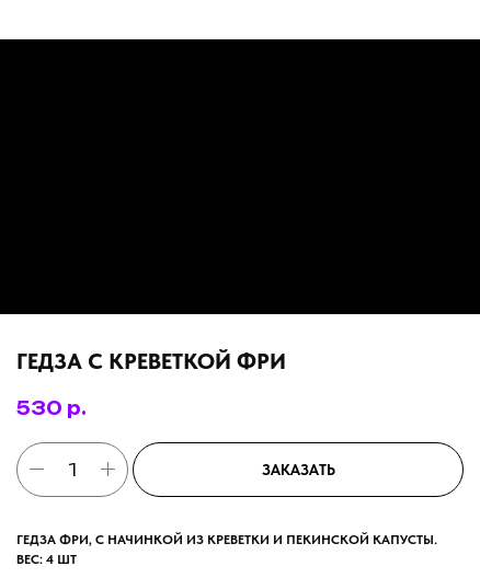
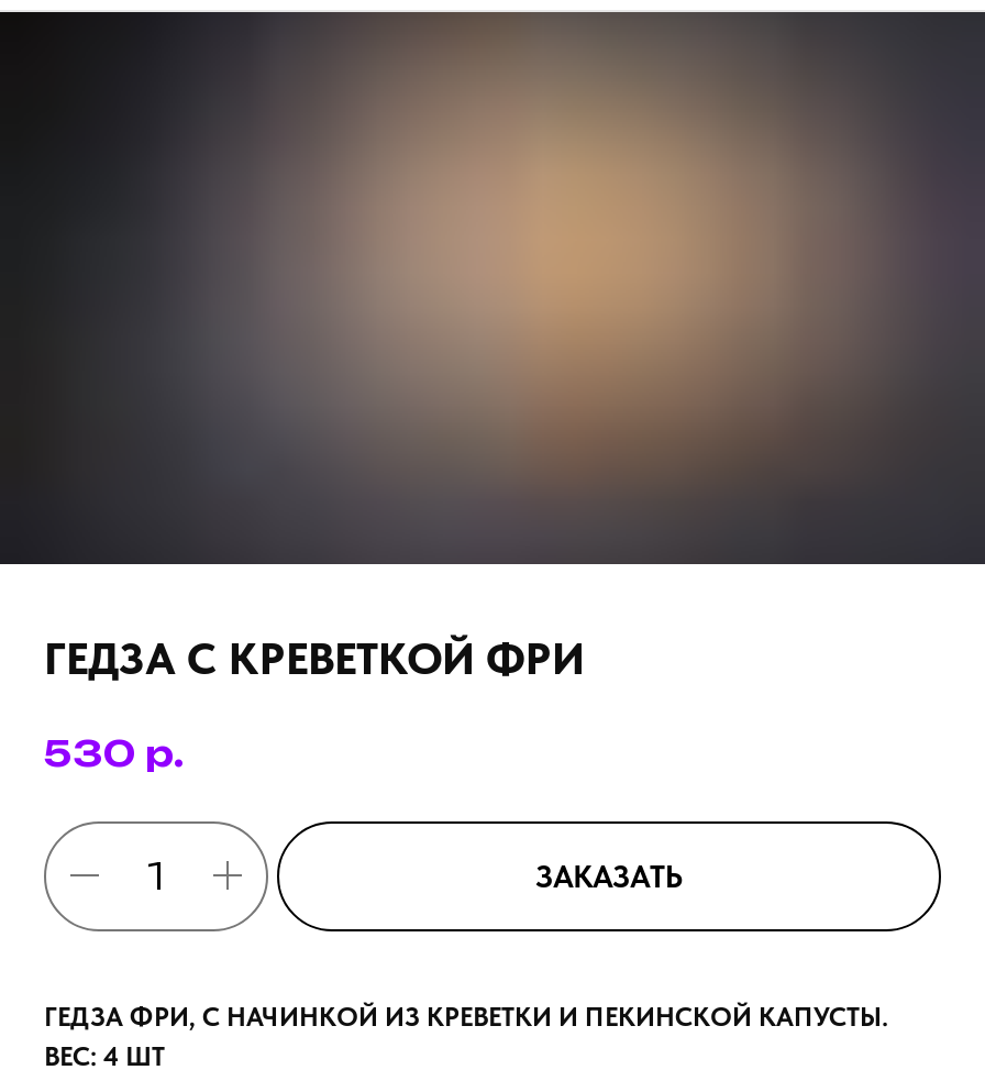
+ [image]
